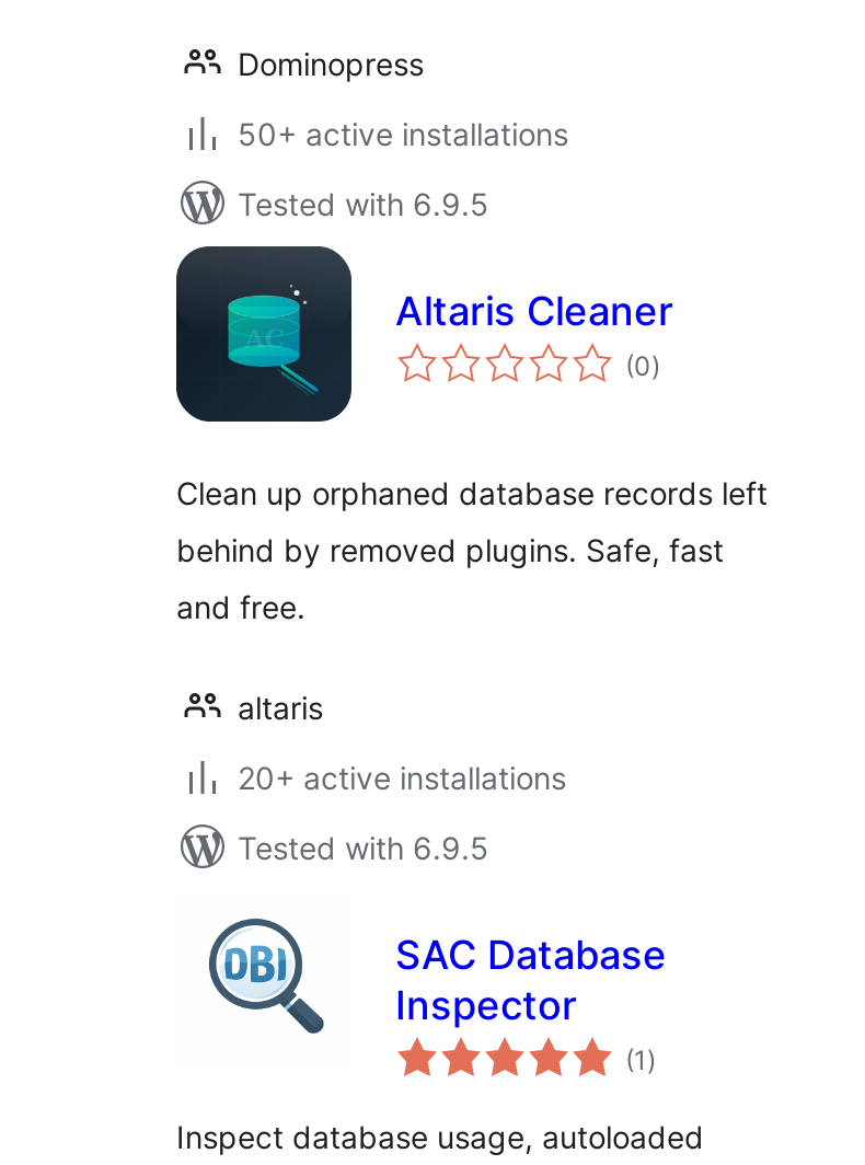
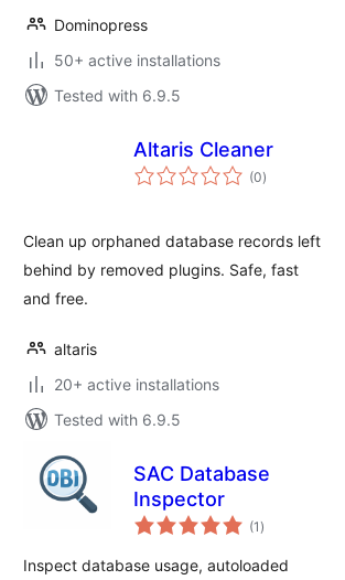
- [image]
